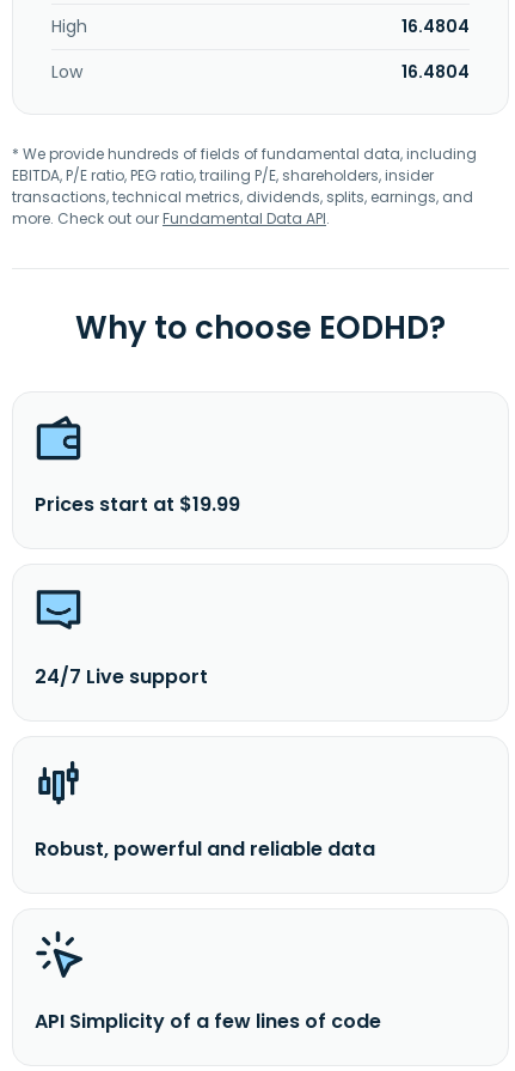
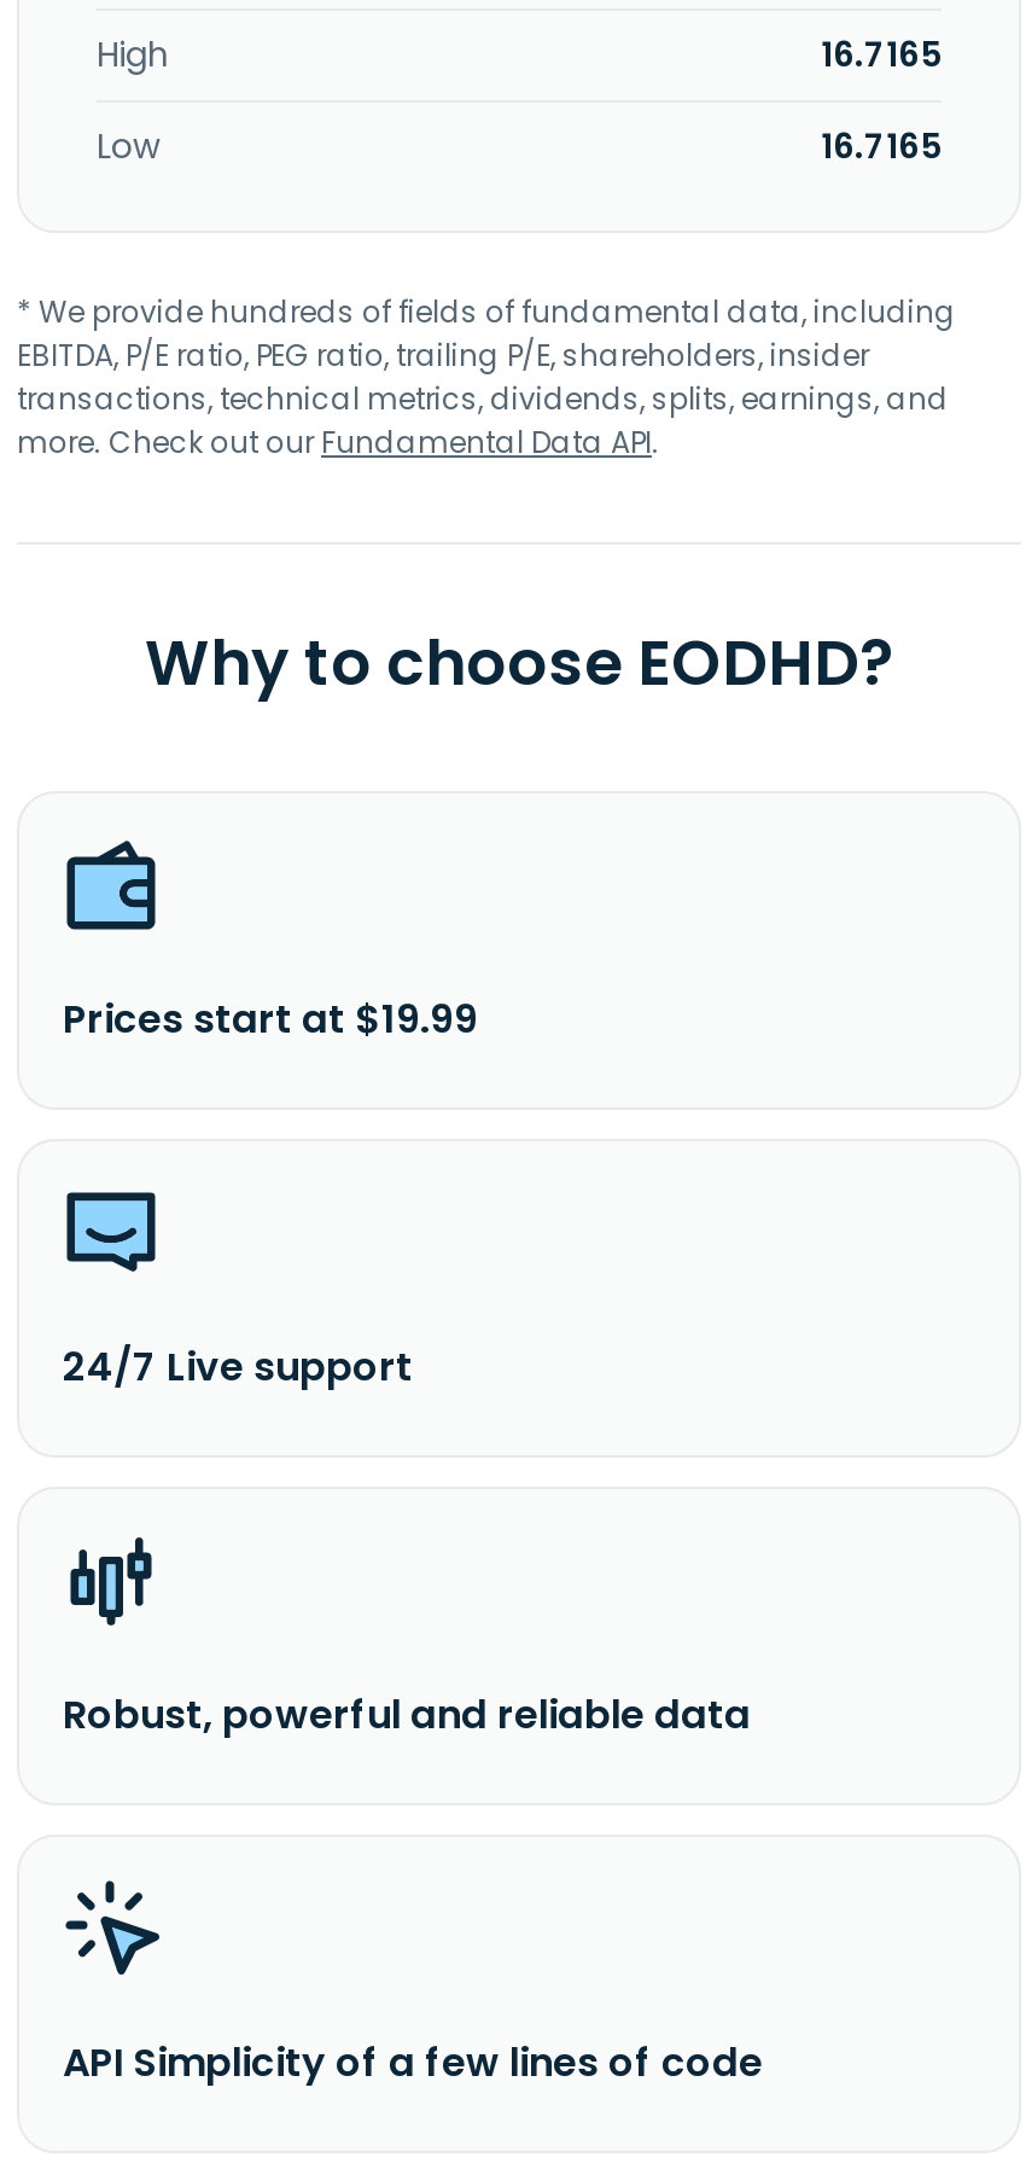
- 16.4804
+ 16.7165

- 16.4804
+ 16.7165
